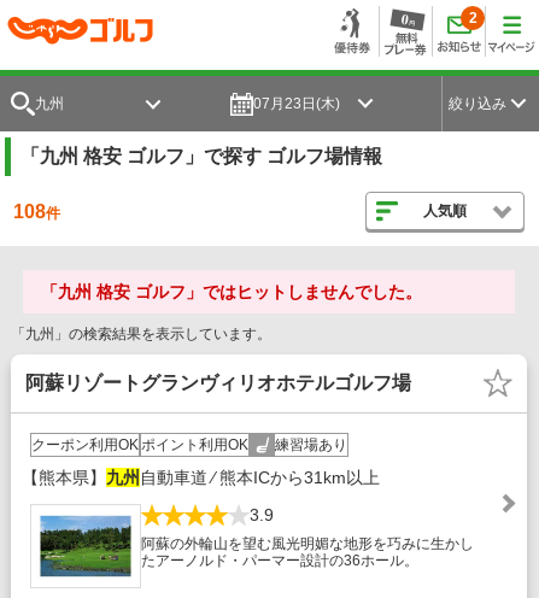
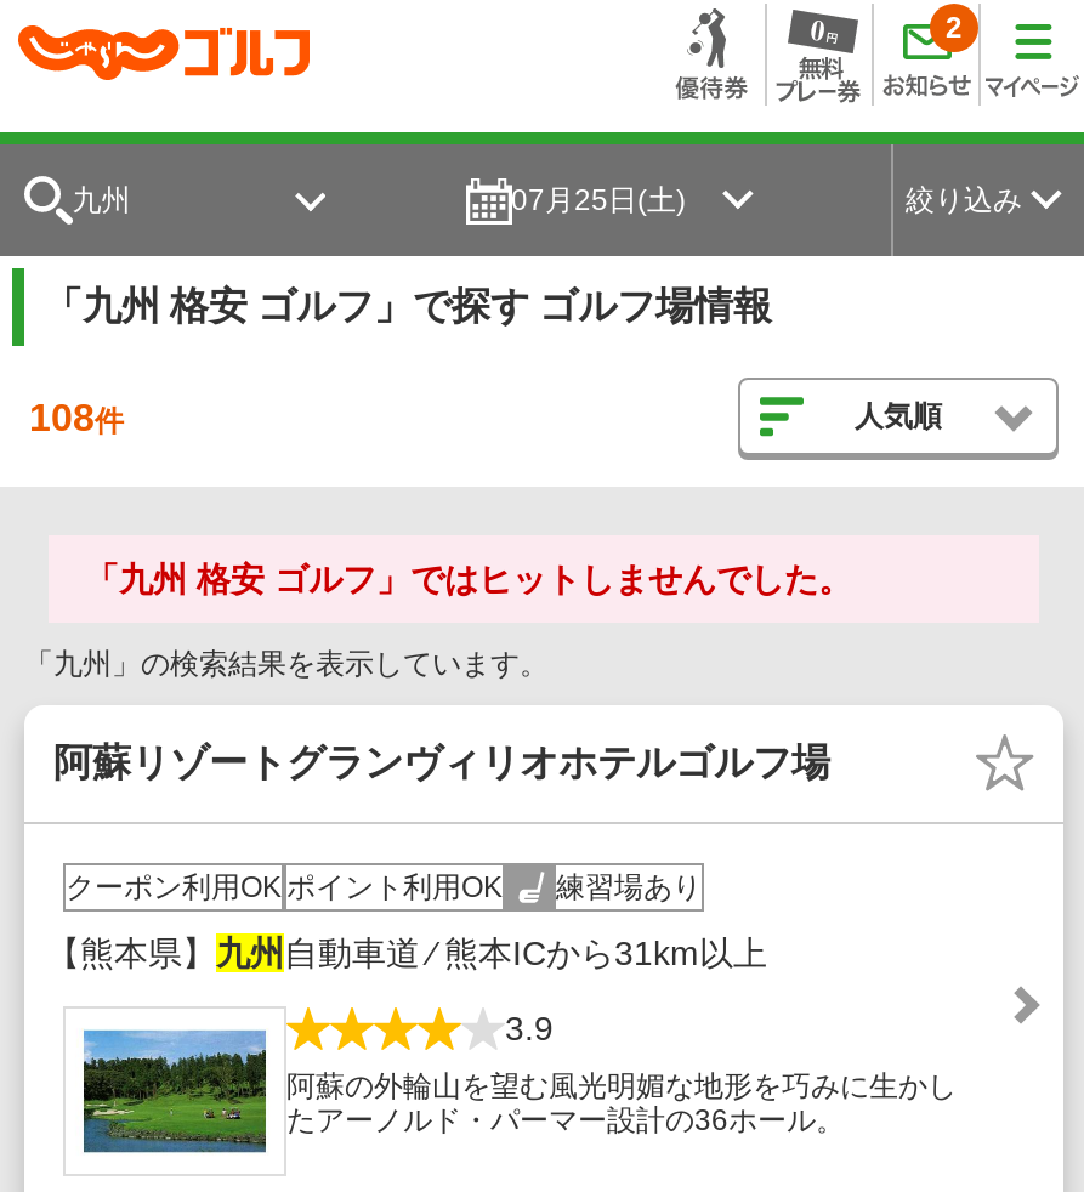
- 07月23日(木)
+ 07月25日(土)
